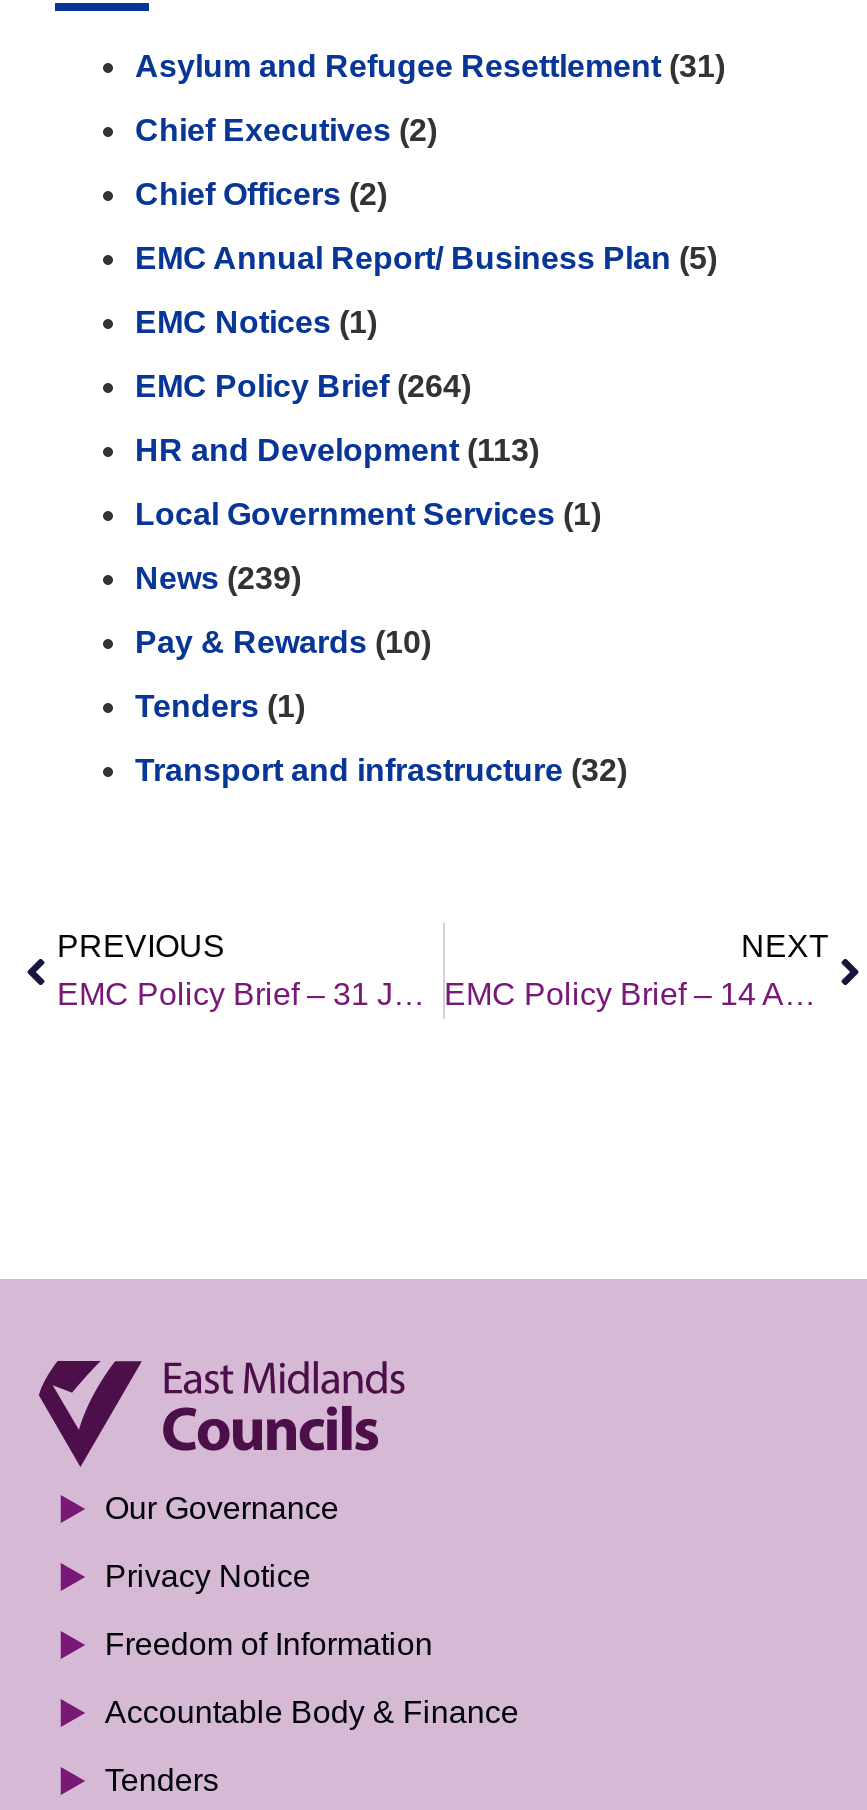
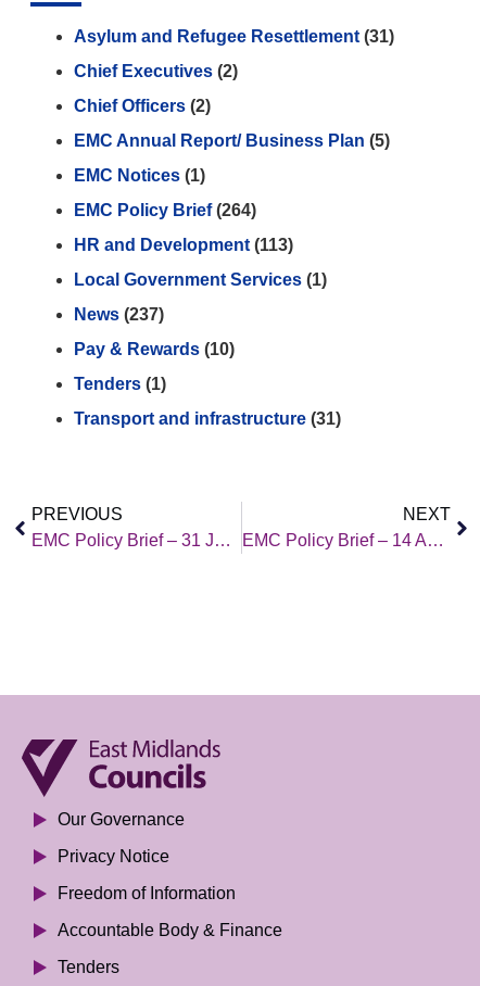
- News (239)
+ News (237)

- Transport and infrastructure (32)
+ Transport and infrastructure (31)
